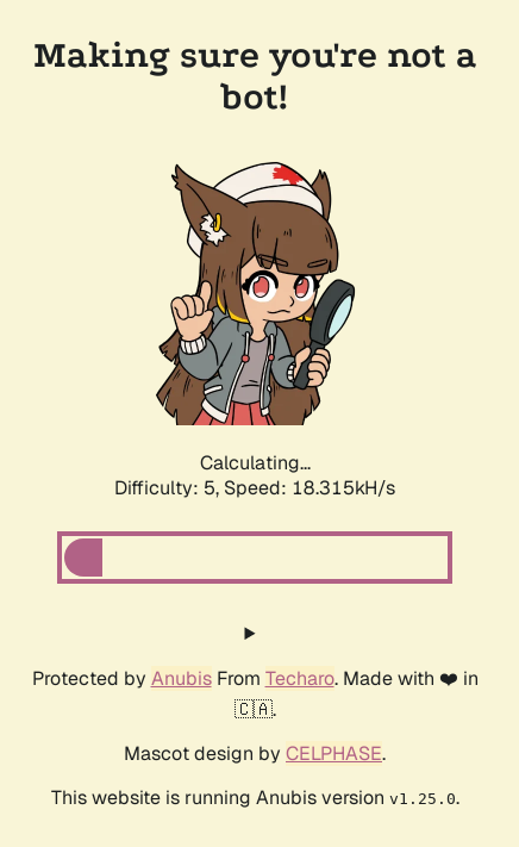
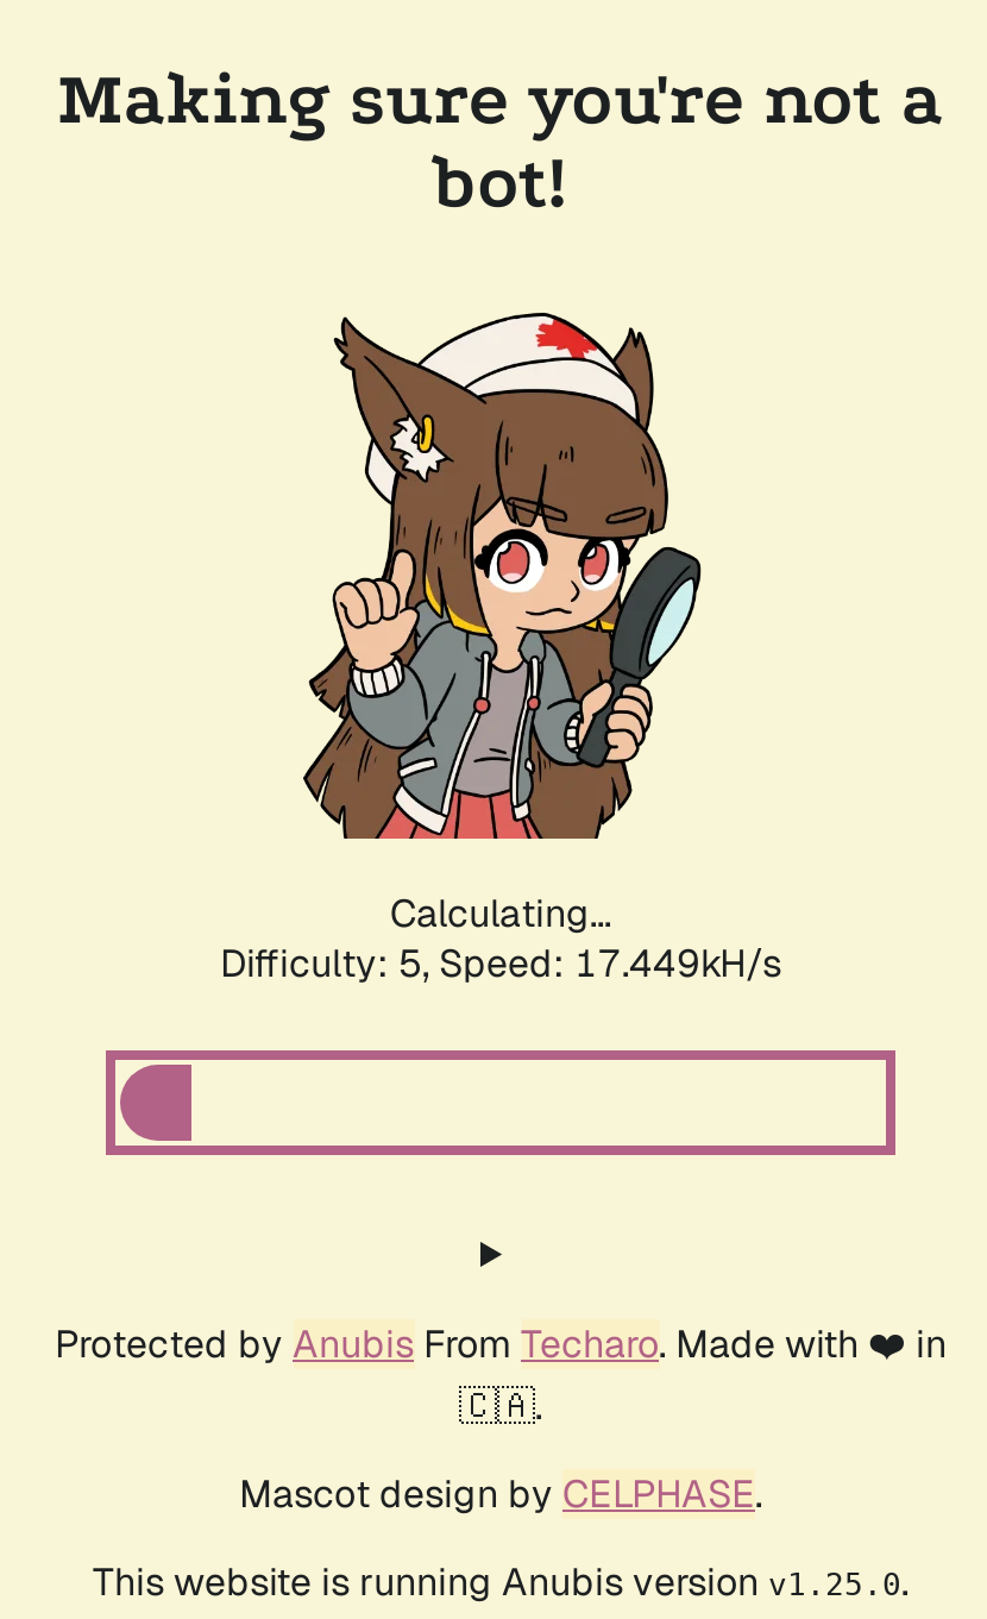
- Difficulty: 5, Speed: 18.315kH/s
+ Difficulty: 5, Speed: 17.449kH/s
